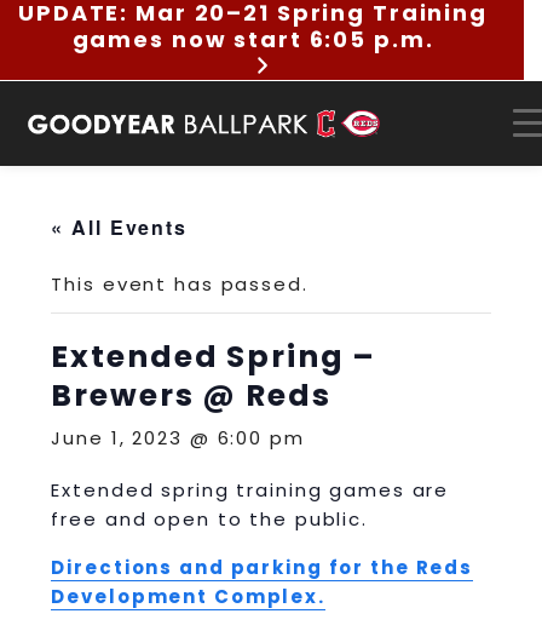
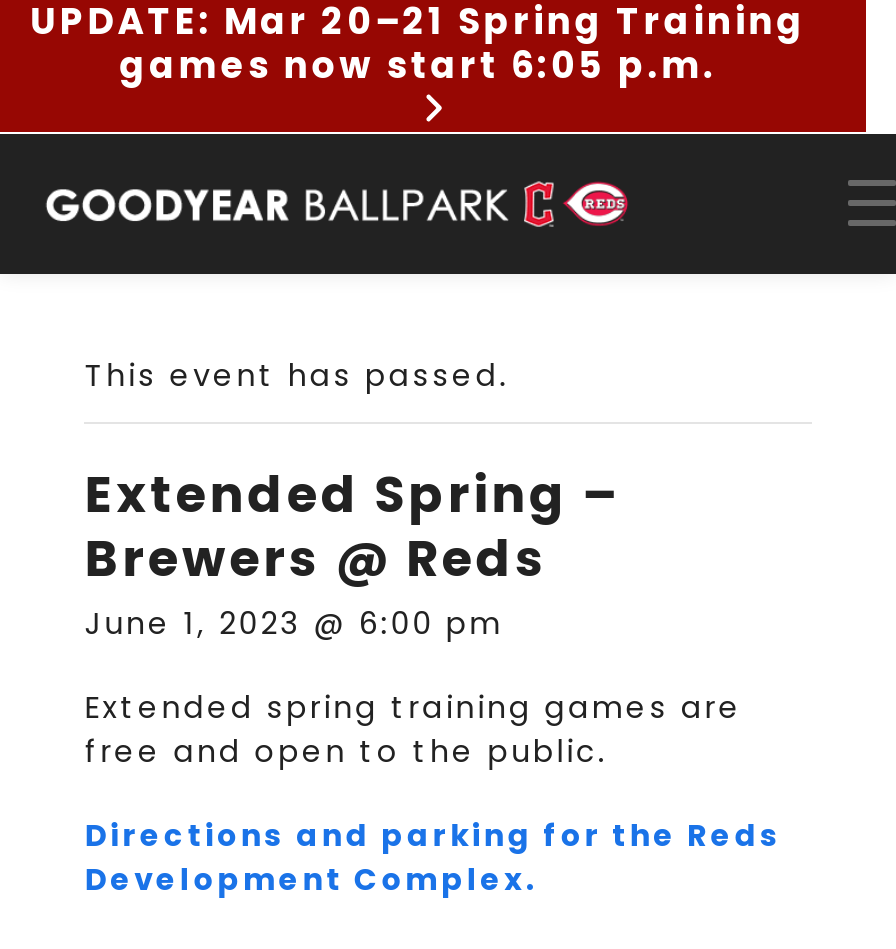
- « All Events
